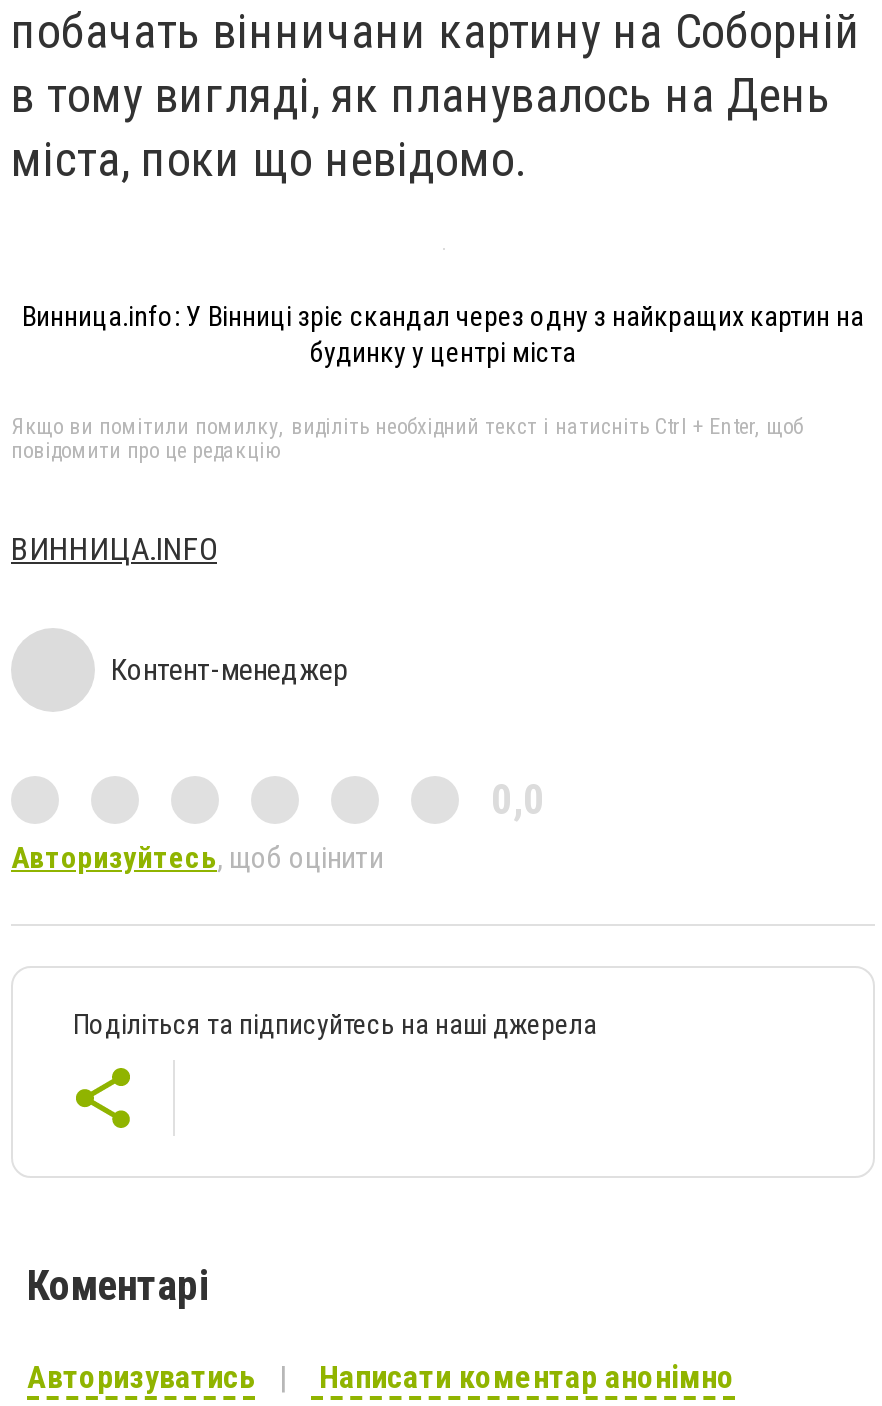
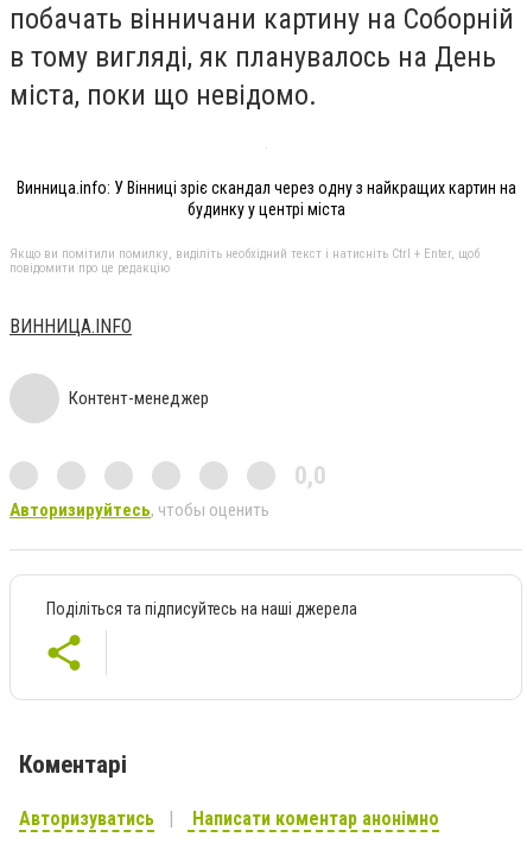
- Авторизуйтесь, щоб оцінити
+ Авторизируйтесь, чтобы оценить
